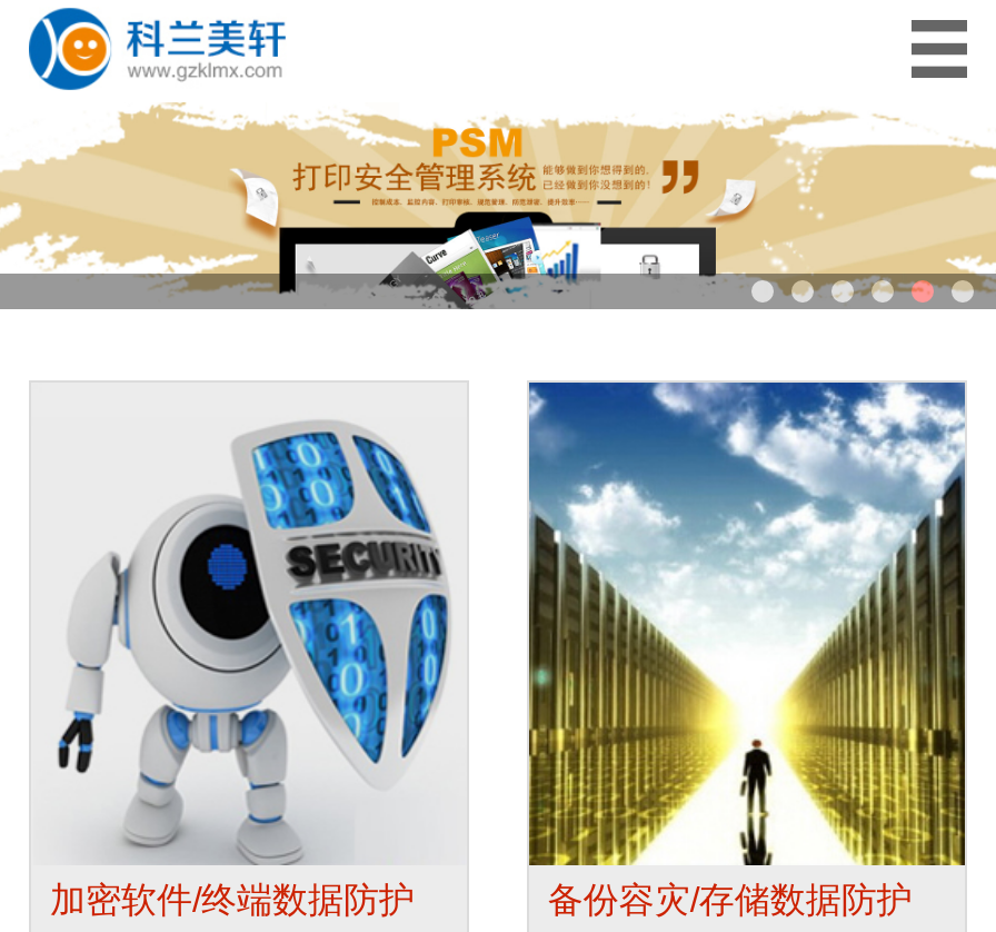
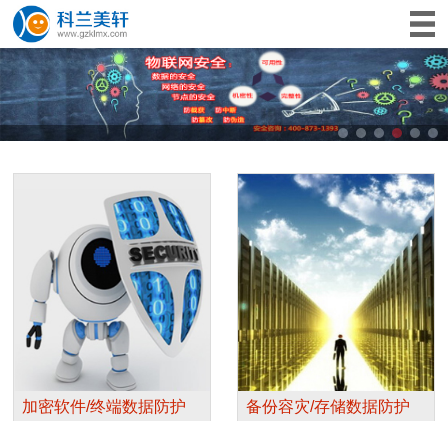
- [image]
+ [image]
